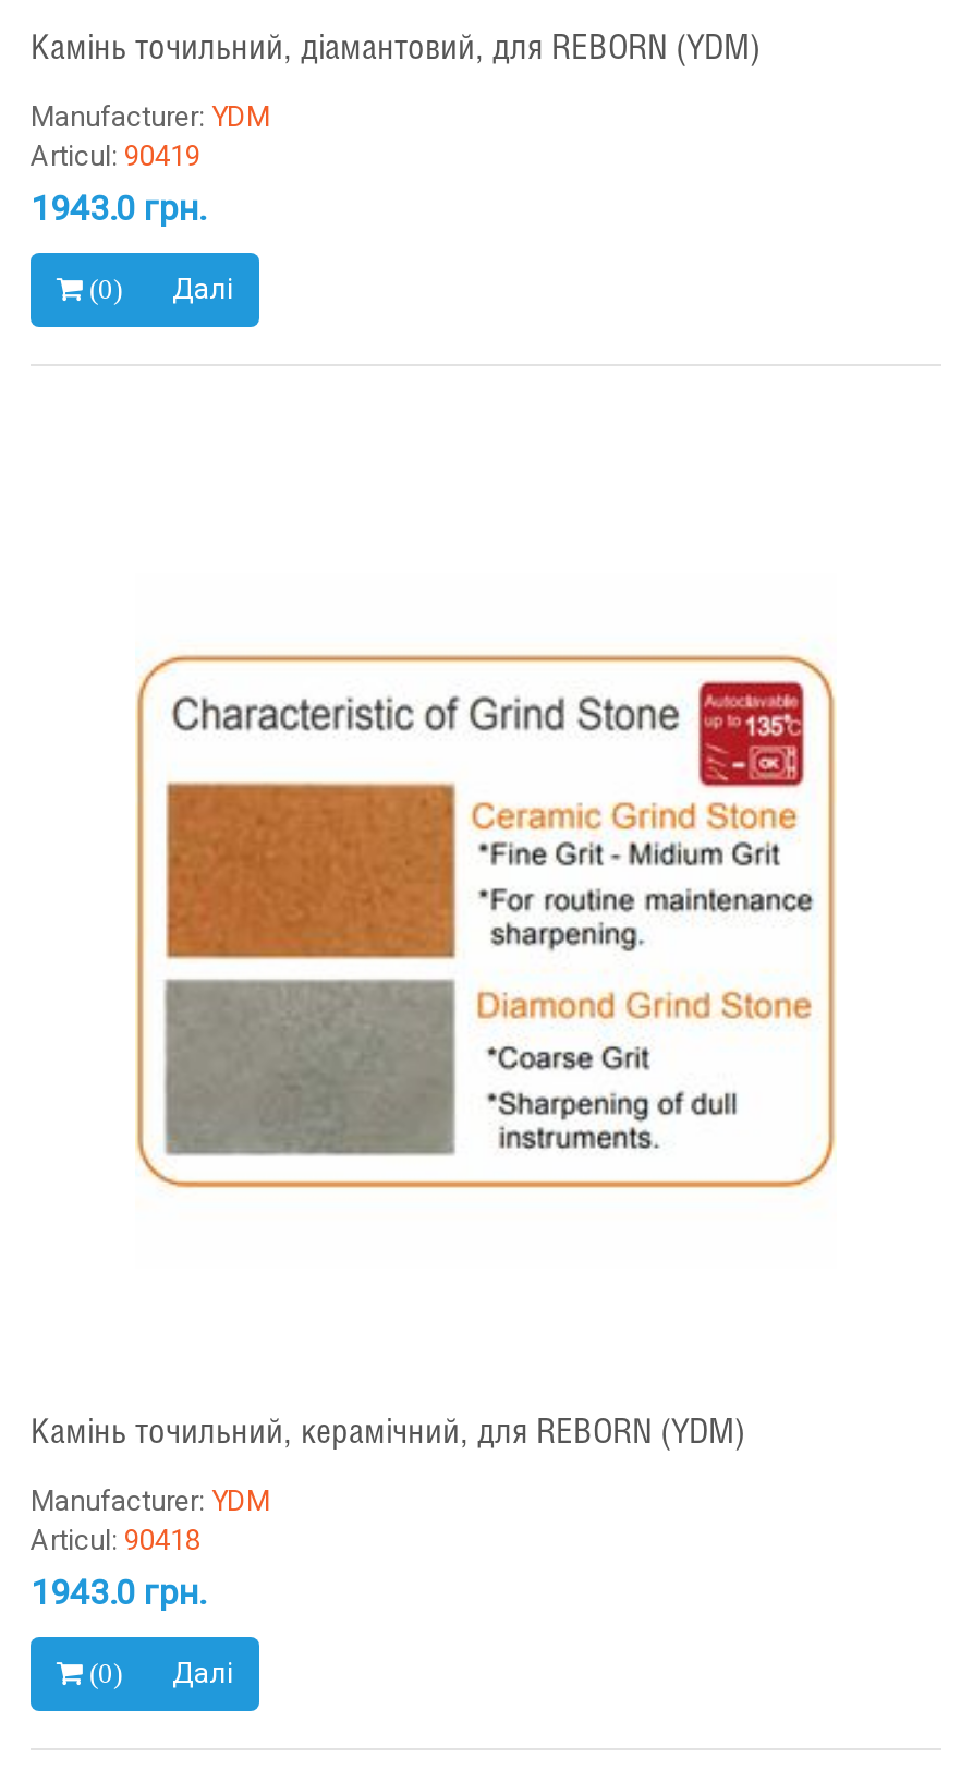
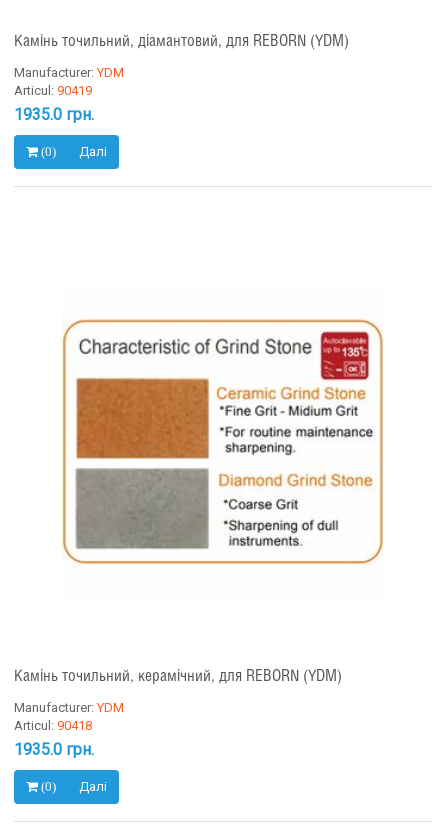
- 1943.0 грн.
+ 1935.0 грн.

- 1943.0 грн.
+ 1935.0 грн.
